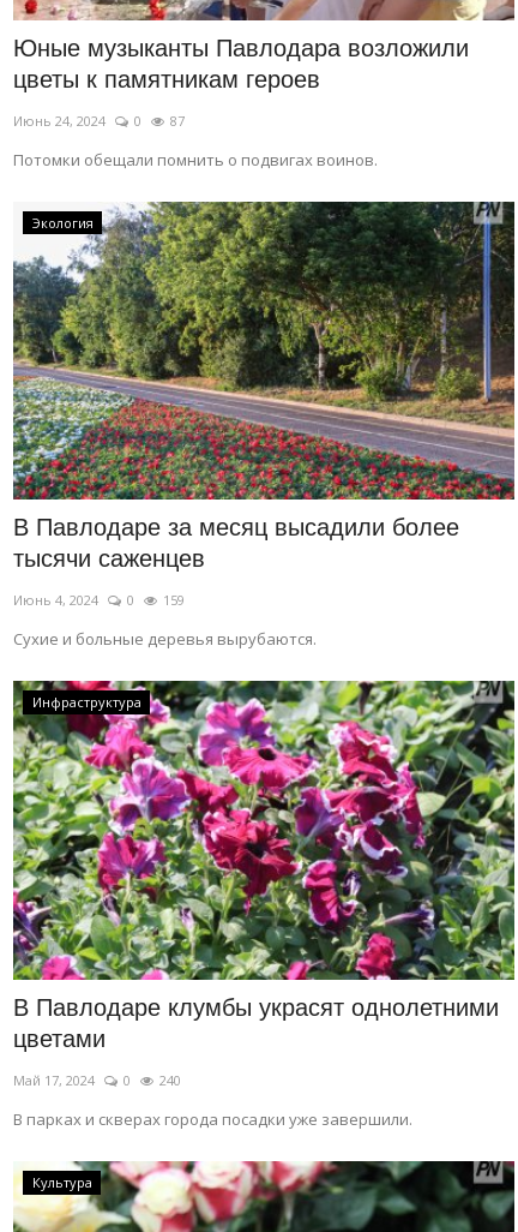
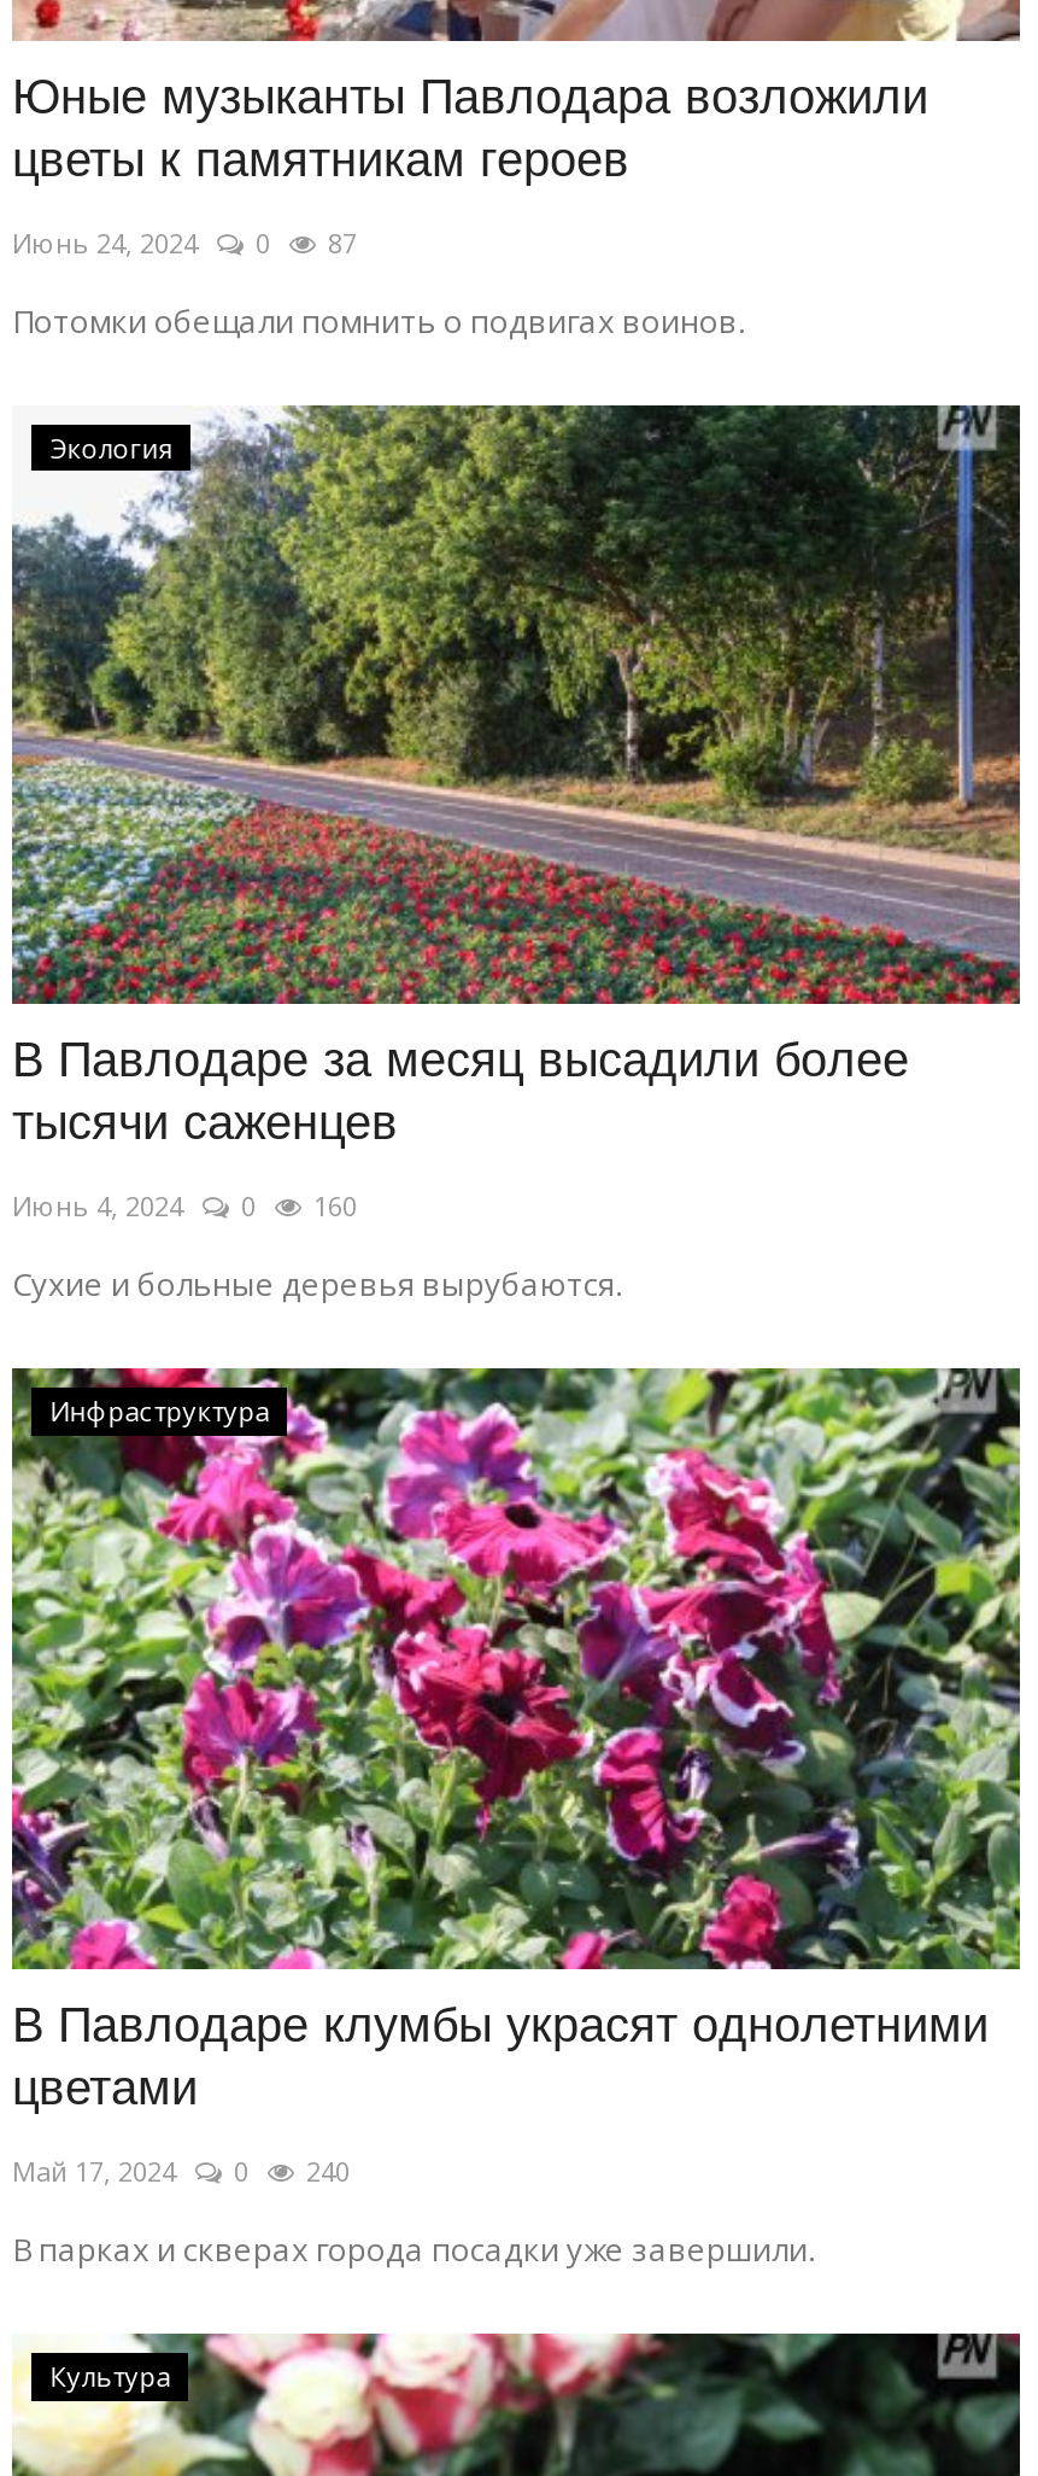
- Июнь 4, 2024 0 159
+ Июнь 4, 2024 0 160
